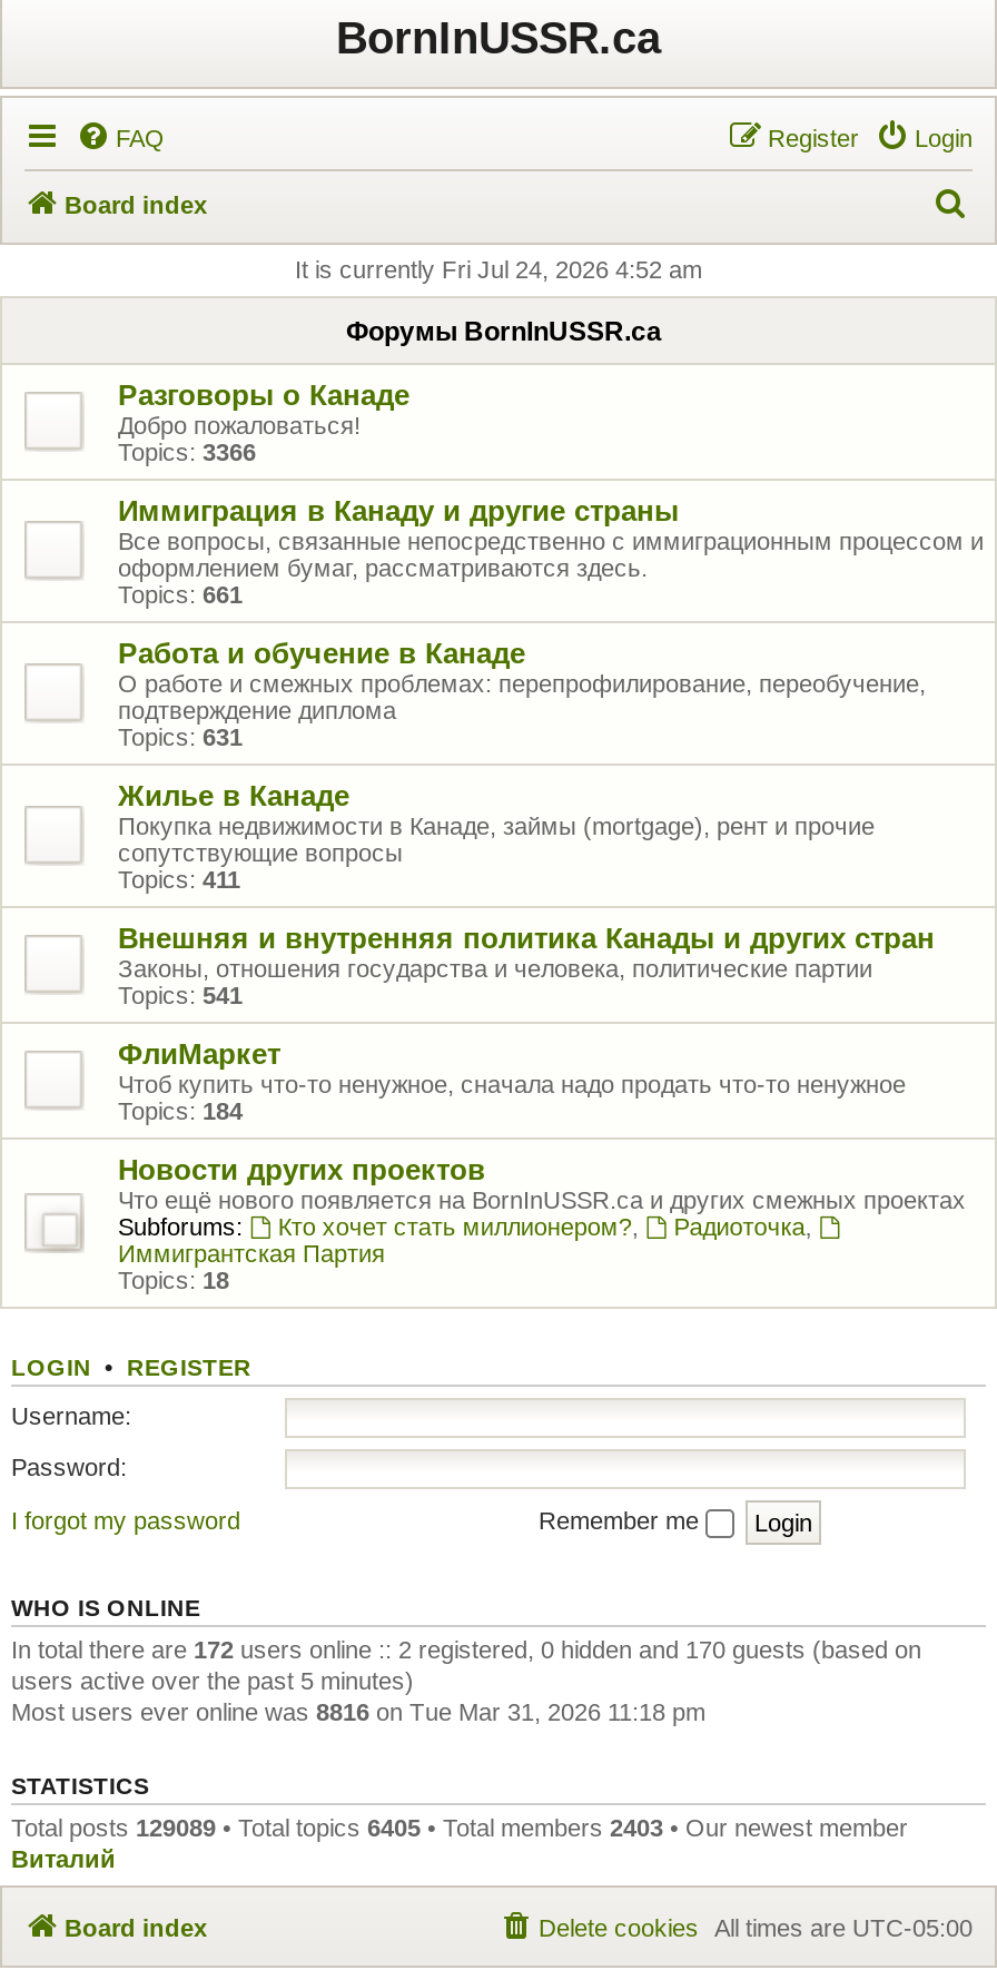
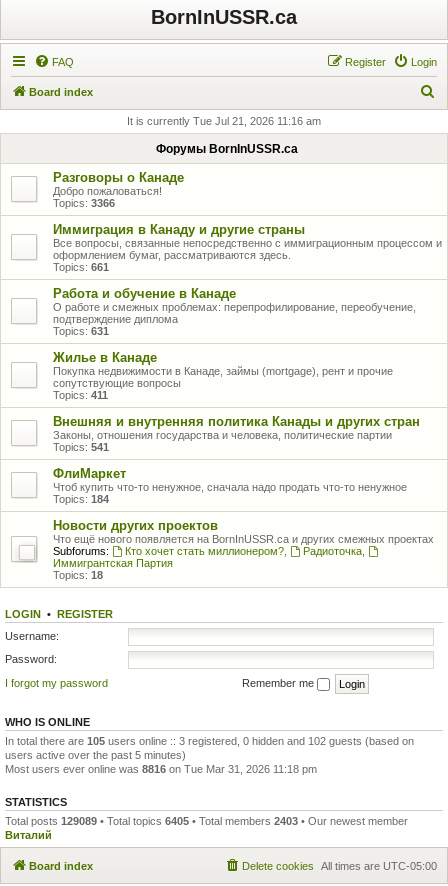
- It is currently Fri Jul 24, 2026 4:52 am
+ It is currently Tue Jul 21, 2026 11:16 am

- In total there are 172 users online :: 2 registered, 0 hidden and 170 guests (based on
+ In total there are 105 users online :: 3 registered, 0 hidden and 102 guests (based on
